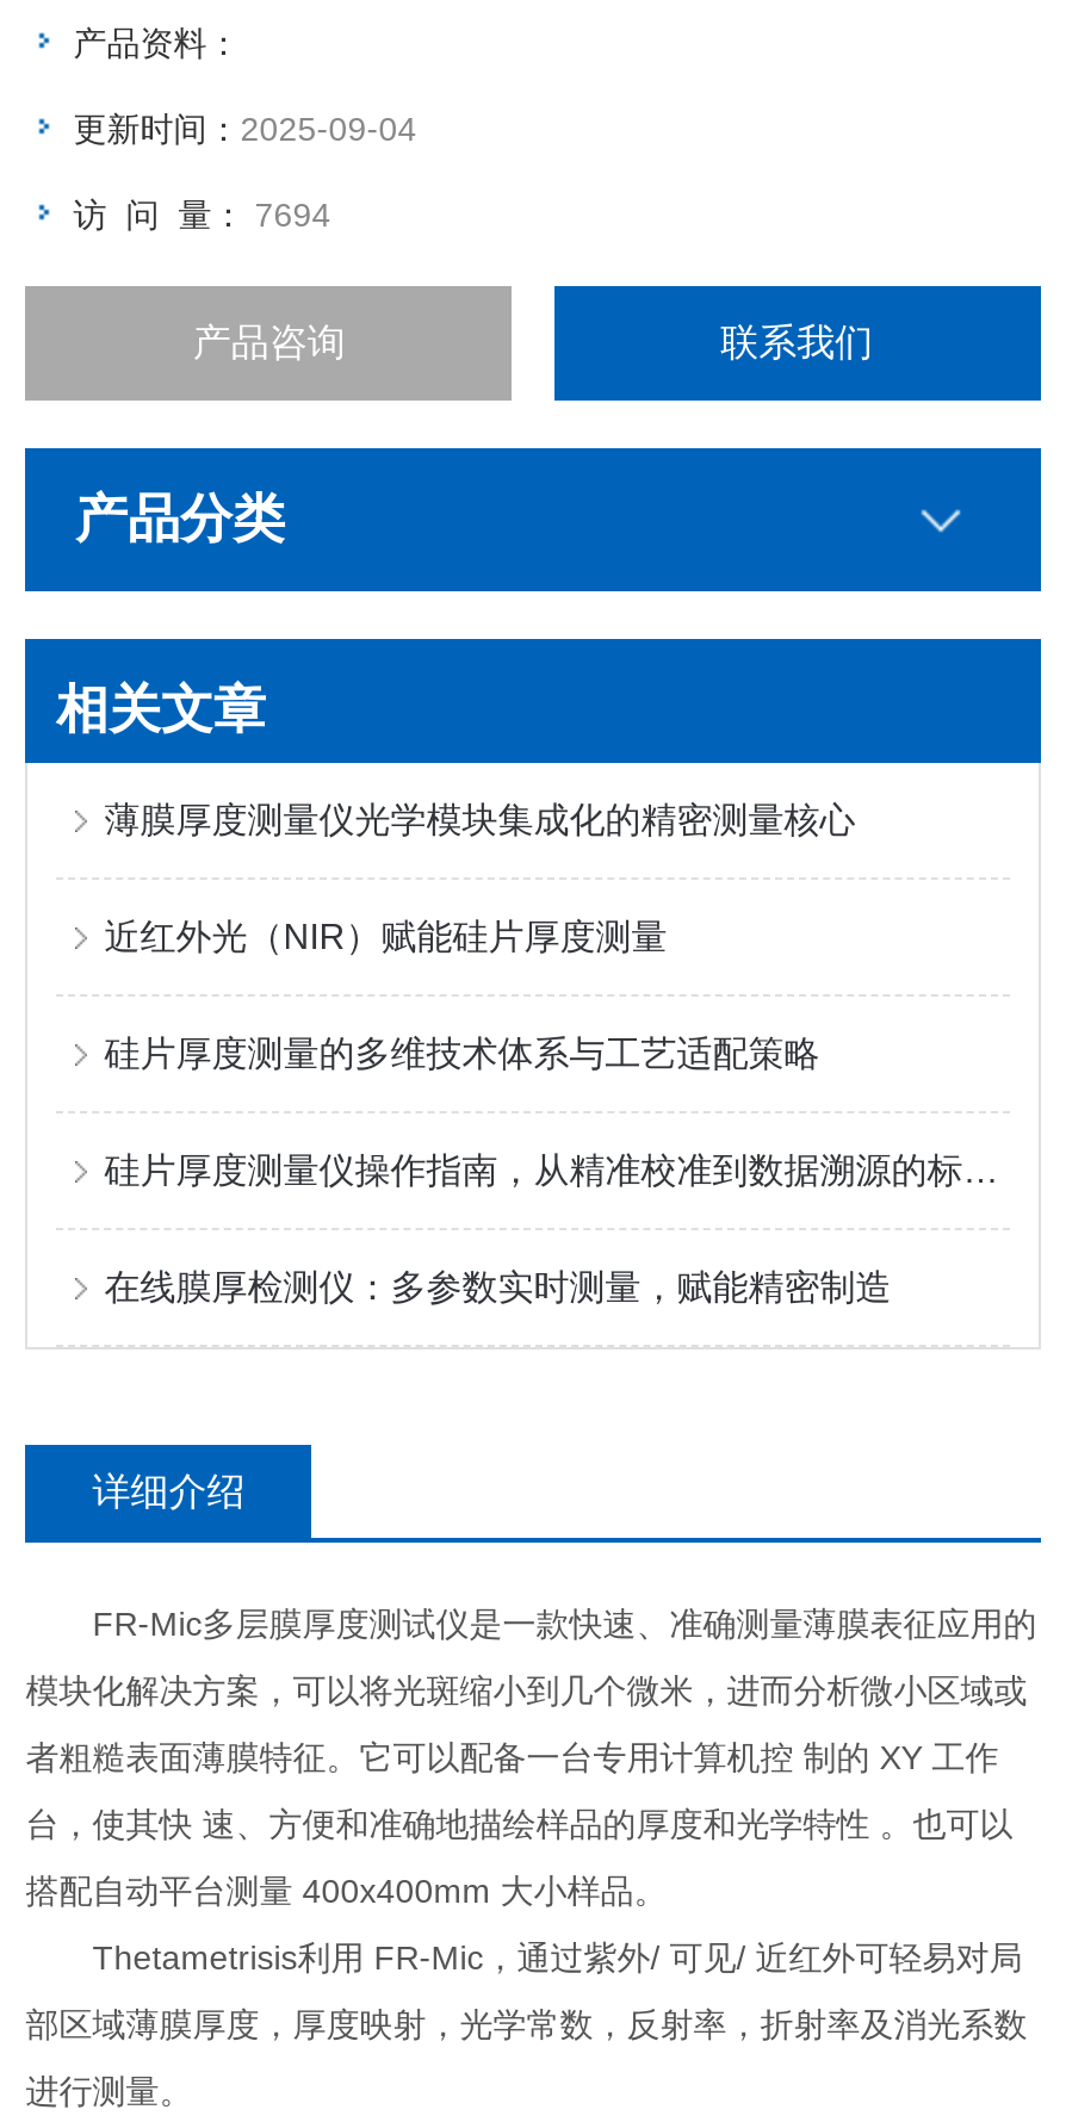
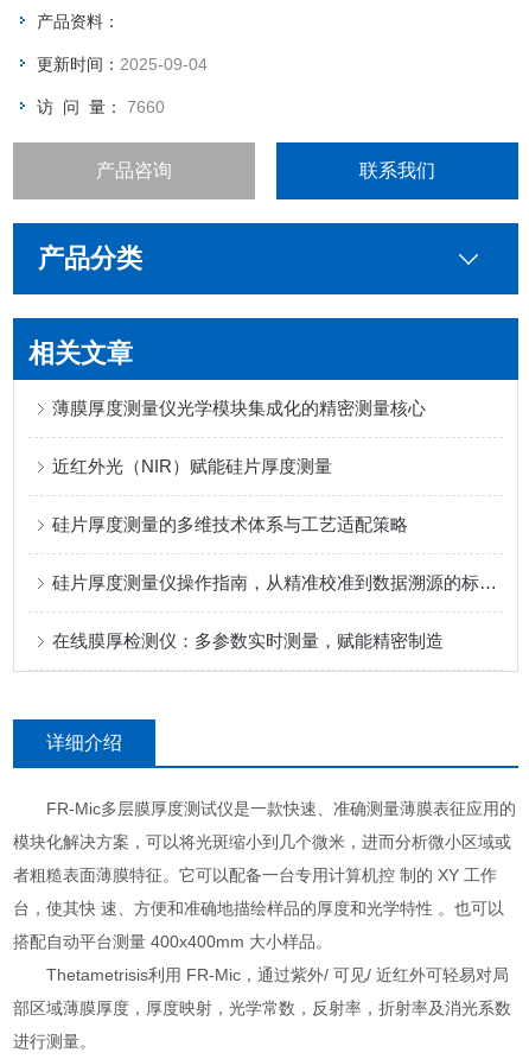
- 访 问 量：7694
+ 访 问 量：7660
